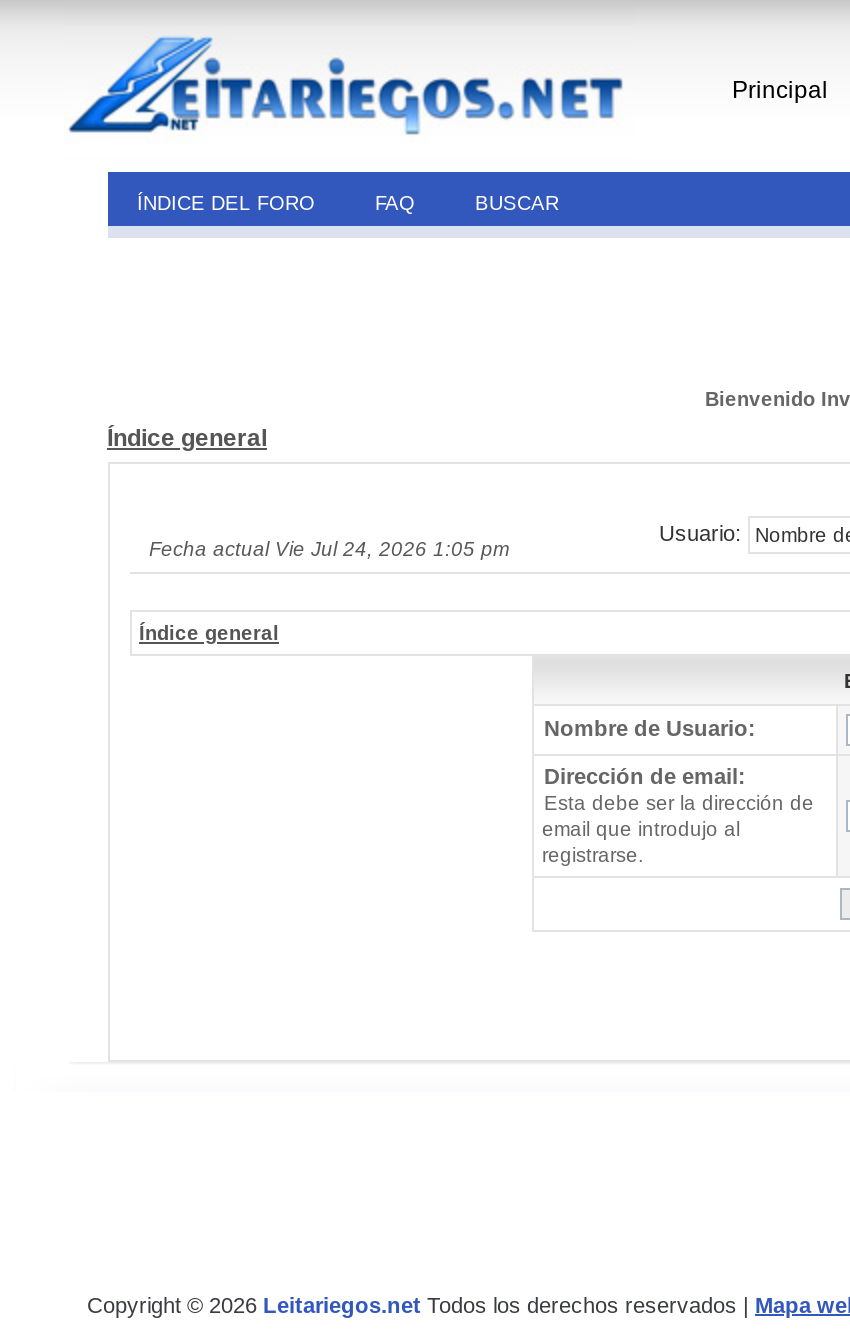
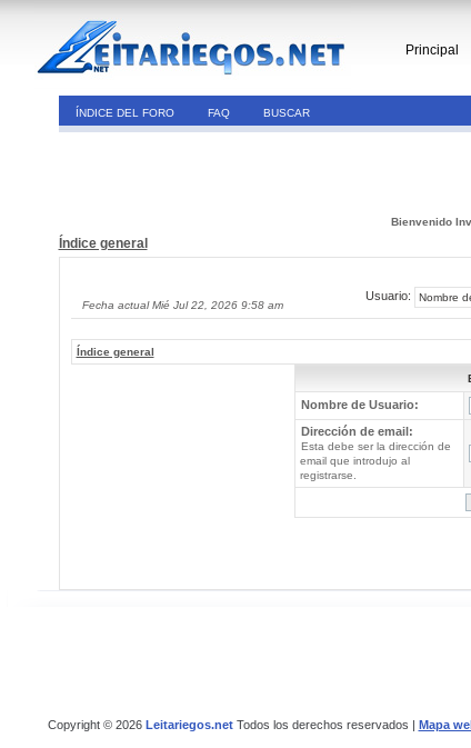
- Fecha actual Vie Jul 24, 2026 1:05 pm
+ Fecha actual Mié Jul 22, 2026 9:58 am
